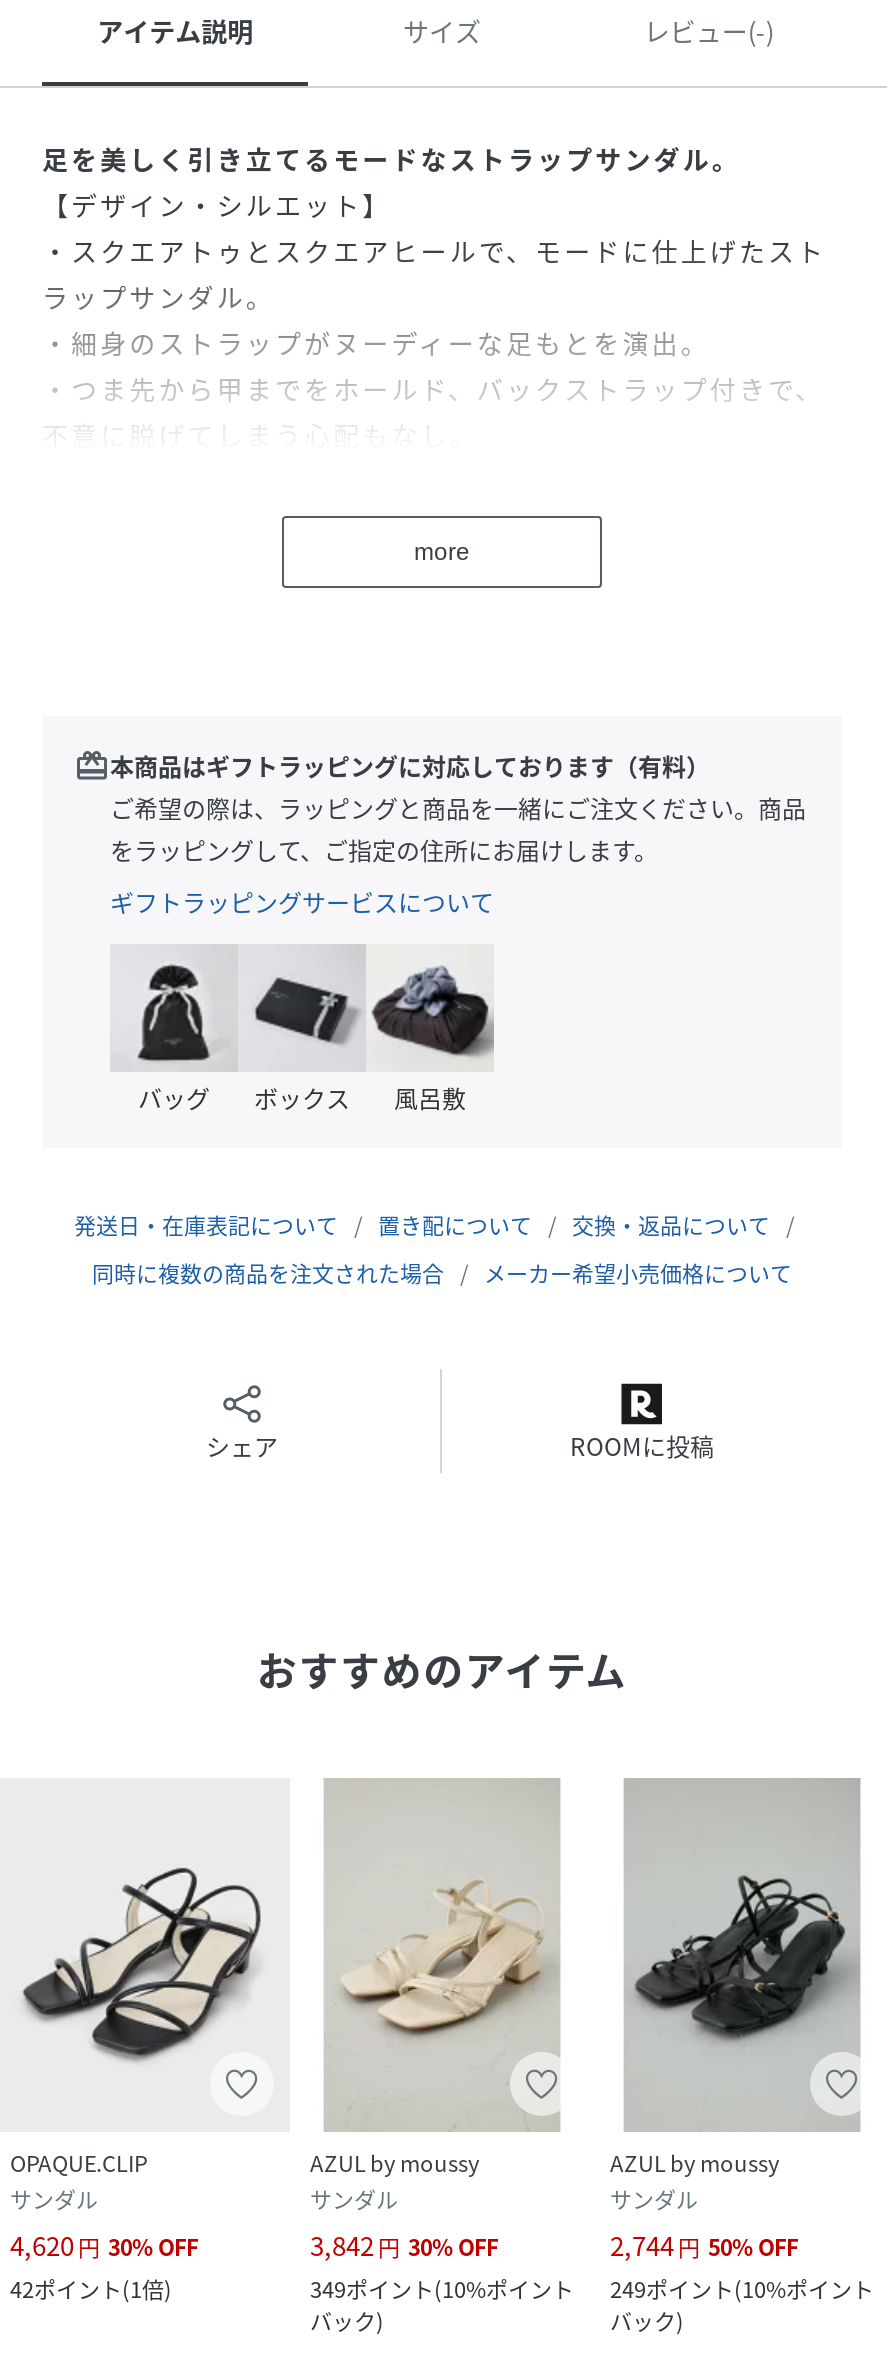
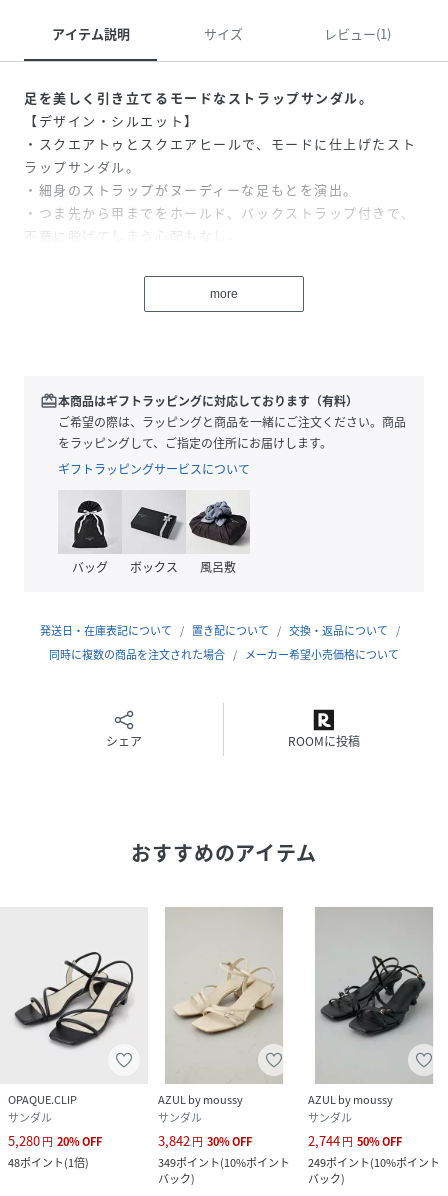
- レビュー(-)
+ レビュー(1)

- 4,620 円 30% OFF
+ 5,280 円 20% OFF

- 42ポイント(1倍)
+ 48ポイント(1倍)
